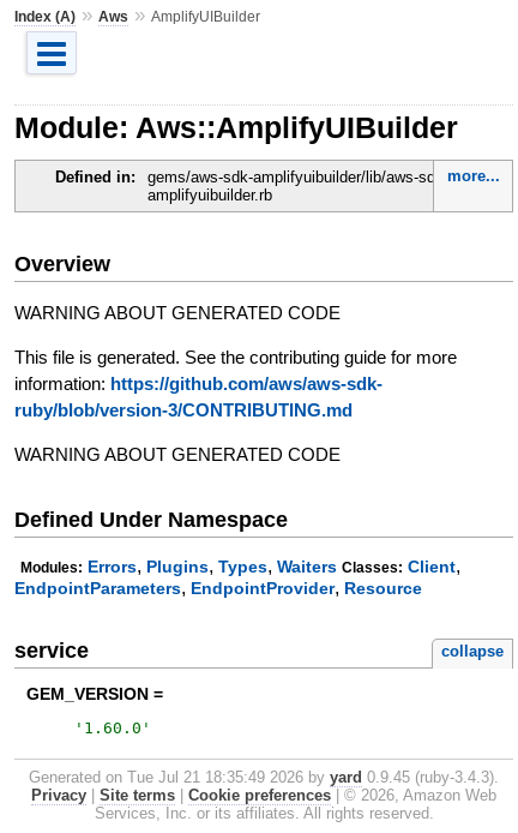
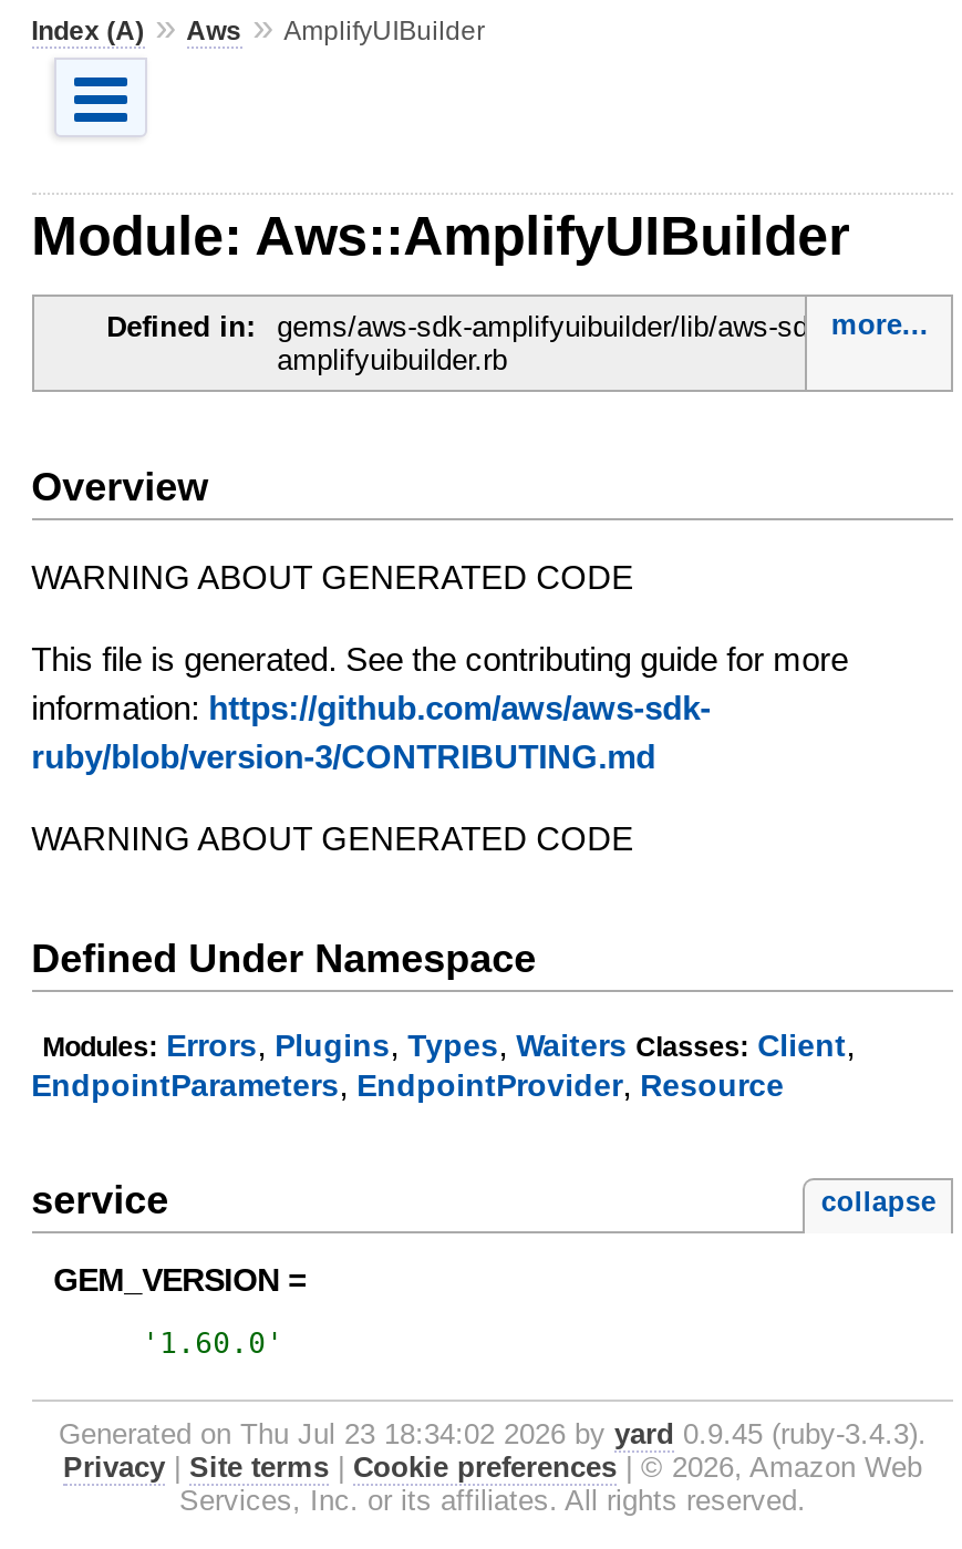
- Generated on Tue Jul 21 18:35:49 2026 by yard 0.9.45 (ruby-3.4.3).
+ Generated on Thu Jul 23 18:34:02 2026 by yard 0.9.45 (ruby-3.4.3).
